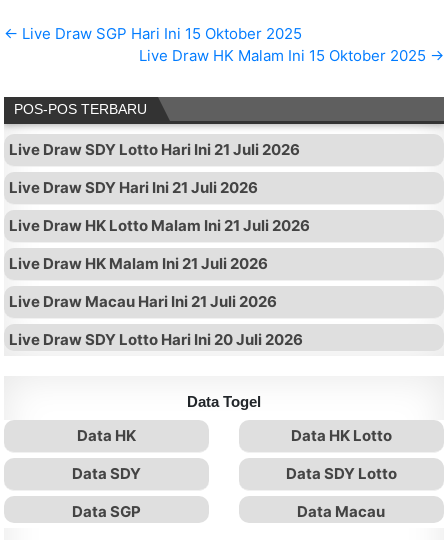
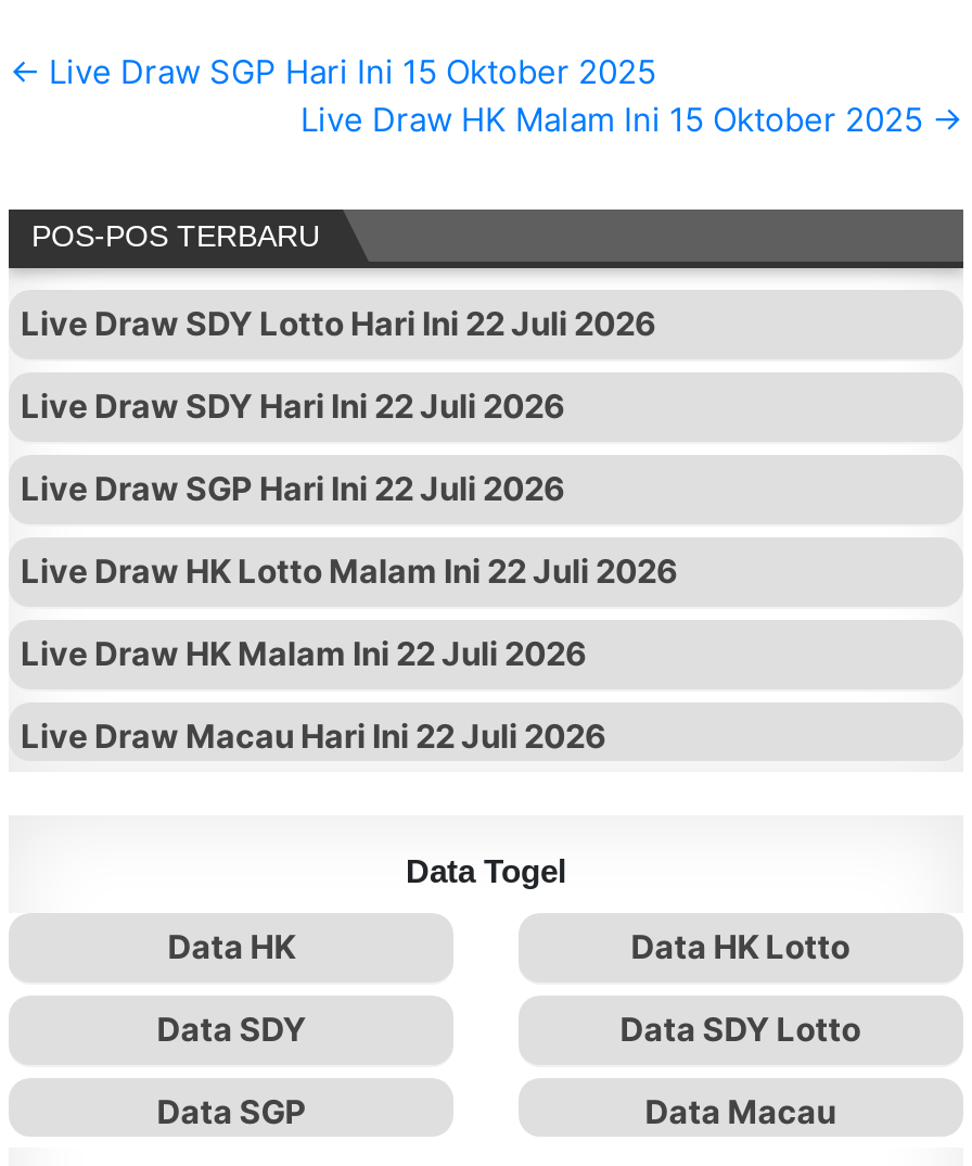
- Live Draw SDY Lotto Hari Ini 21 Juli 2026
+ Live Draw SDY Lotto Hari Ini 22 Juli 2026

- Live Draw SDY Hari Ini 21 Juli 2026
+ Live Draw SDY Hari Ini 22 Juli 2026

- Live Draw HK Lotto Malam Ini 21 Juli 2026
+ Live Draw SGP Hari Ini 22 Juli 2026

- Live Draw HK Malam Ini 21 Juli 2026
+ Live Draw HK Lotto Malam Ini 22 Juli 2026

- Live Draw Macau Hari Ini 21 Juli 2026
+ Live Draw HK Malam Ini 22 Juli 2026

- Live Draw SDY Lotto Hari Ini 20 Juli 2026
+ Live Draw Macau Hari Ini 22 Juli 2026
